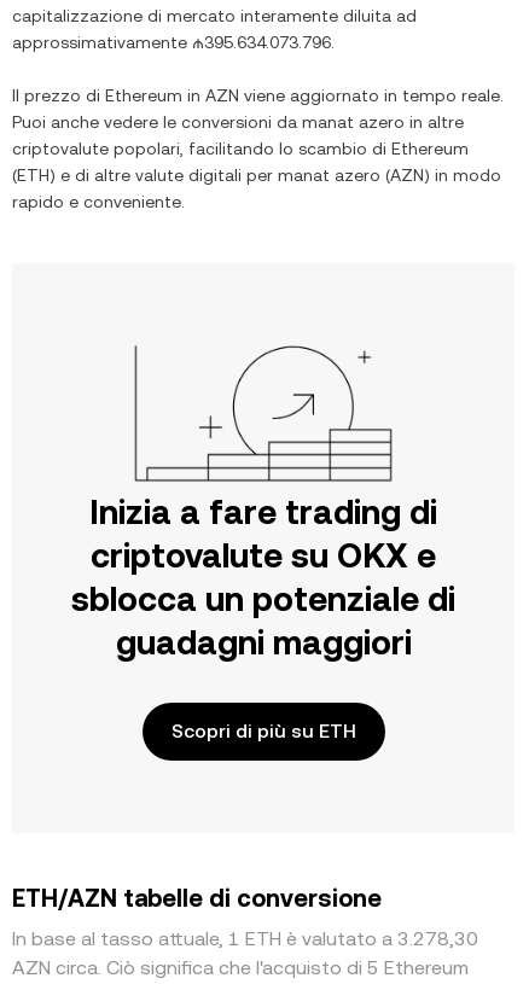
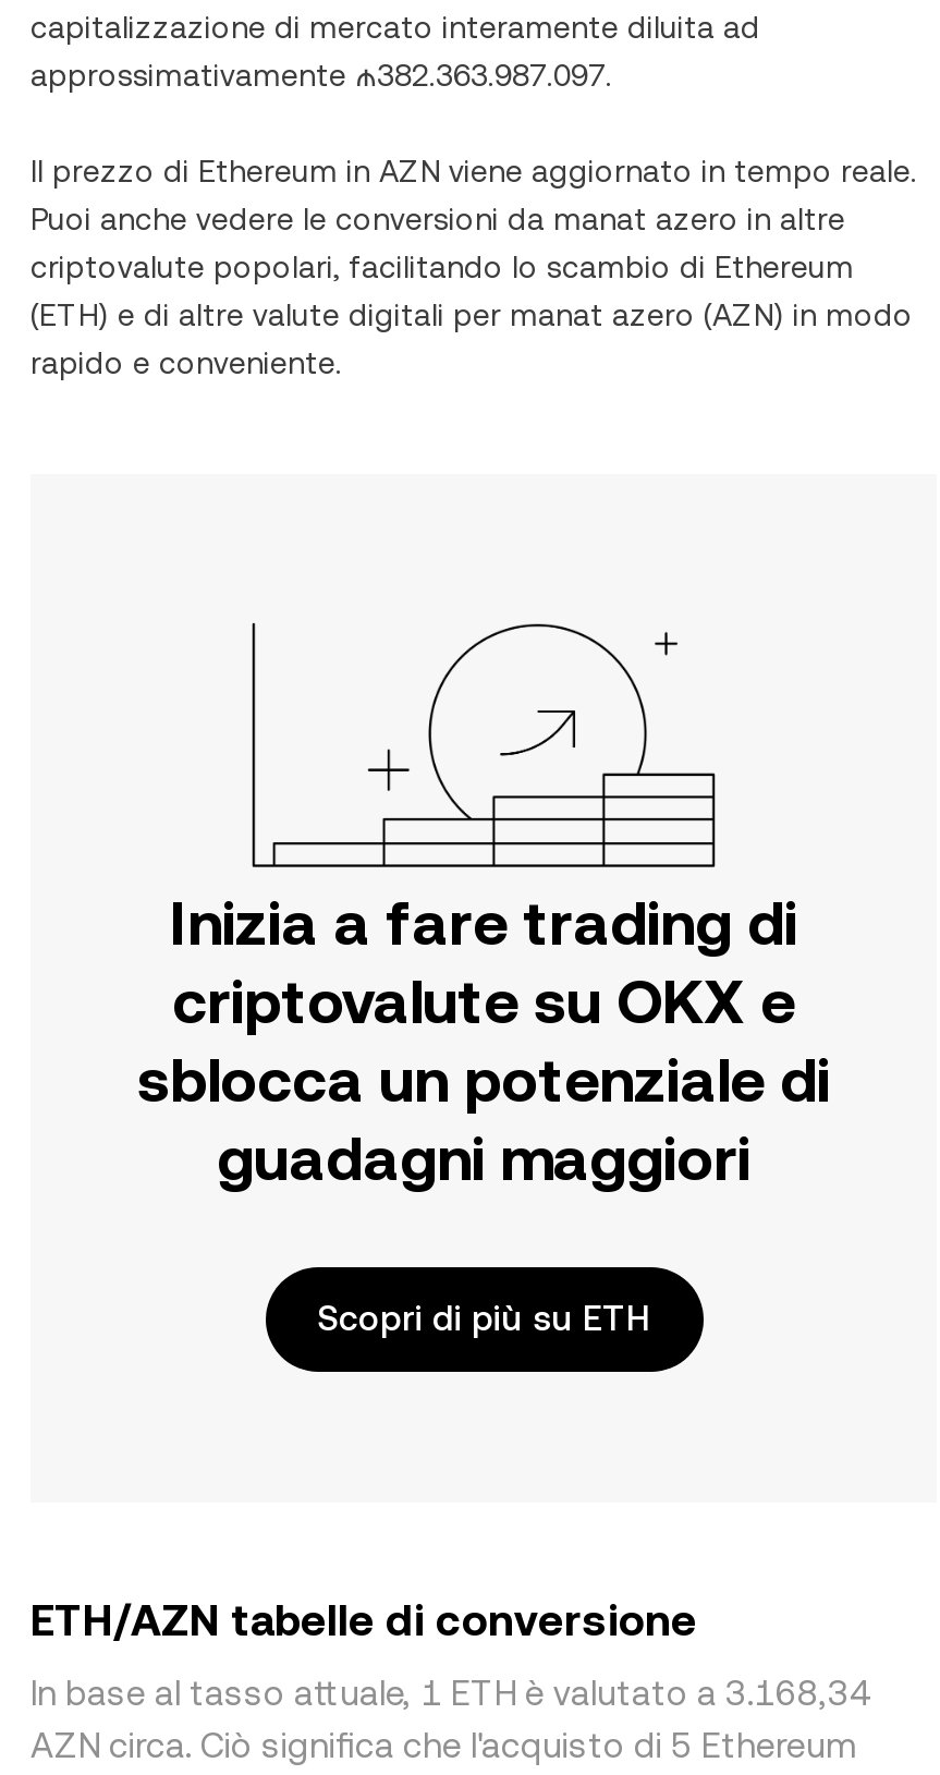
- approssimativamente ₼395.634.073.796.
+ approssimativamente ₼382.363.987.097.

- In base al tasso attuale, 1 ETH è valutato a 3.278,30
+ In base al tasso attuale, 1 ETH è valutato a 3.168,34
